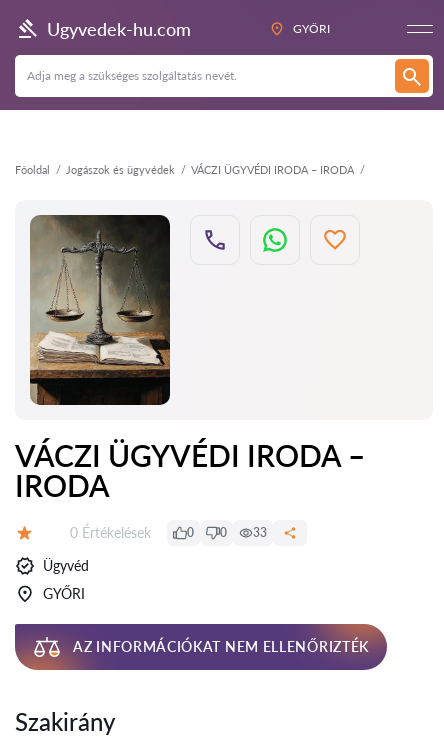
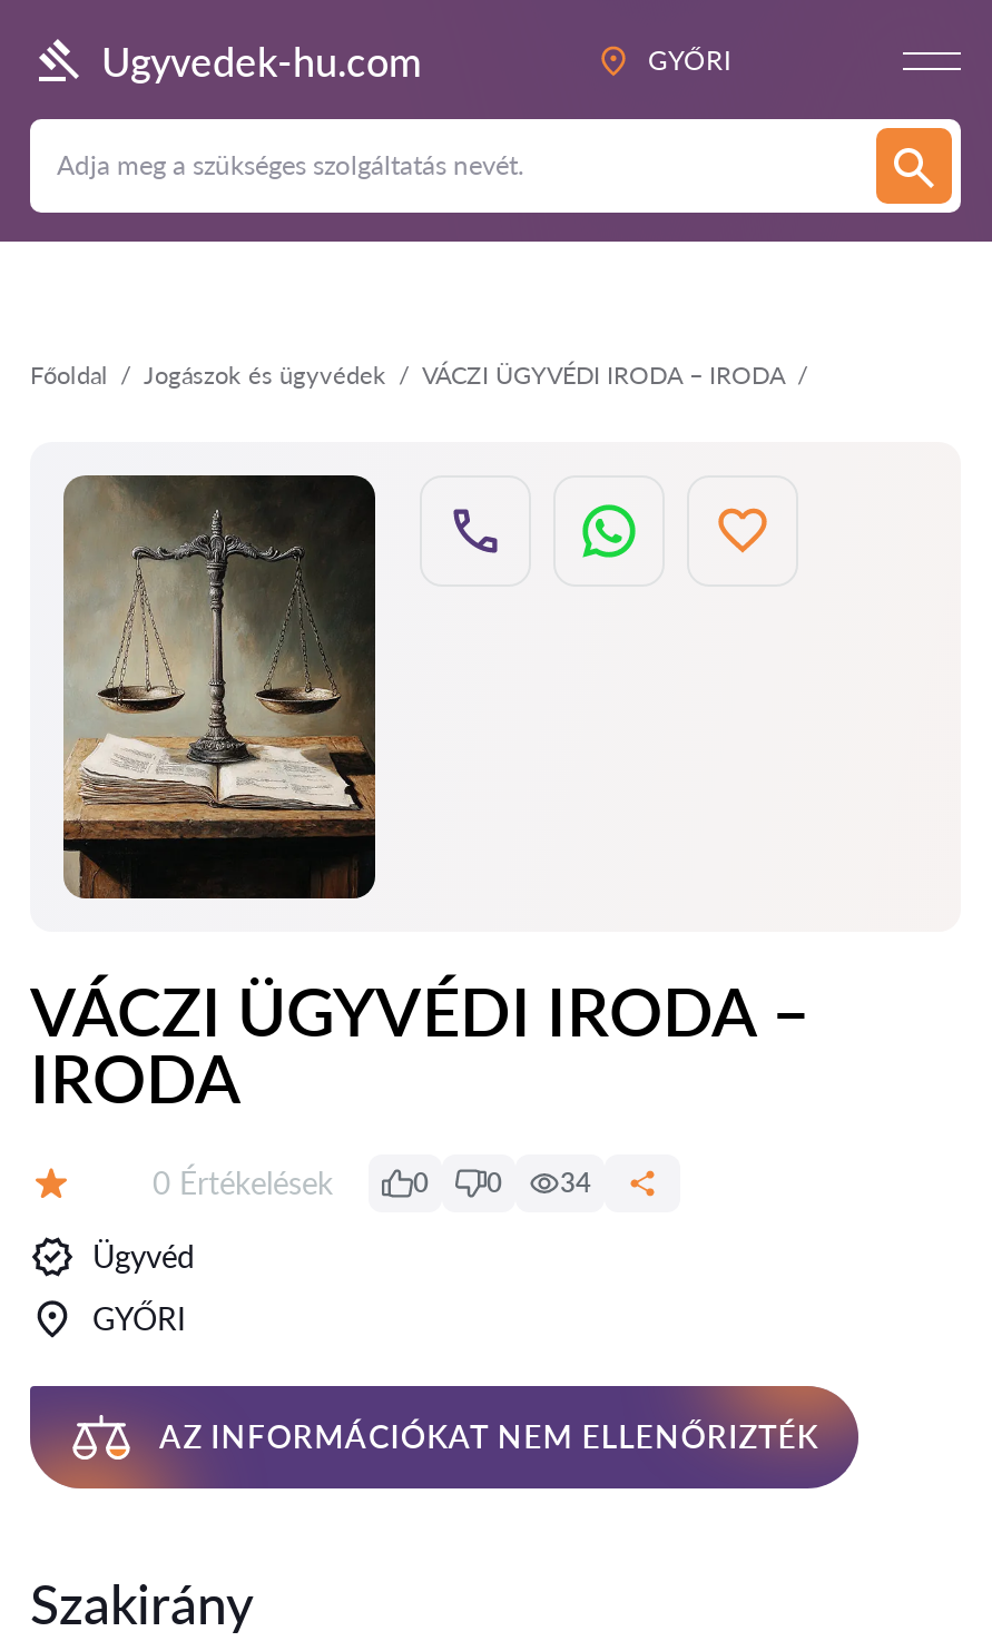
- 33
+ 34
